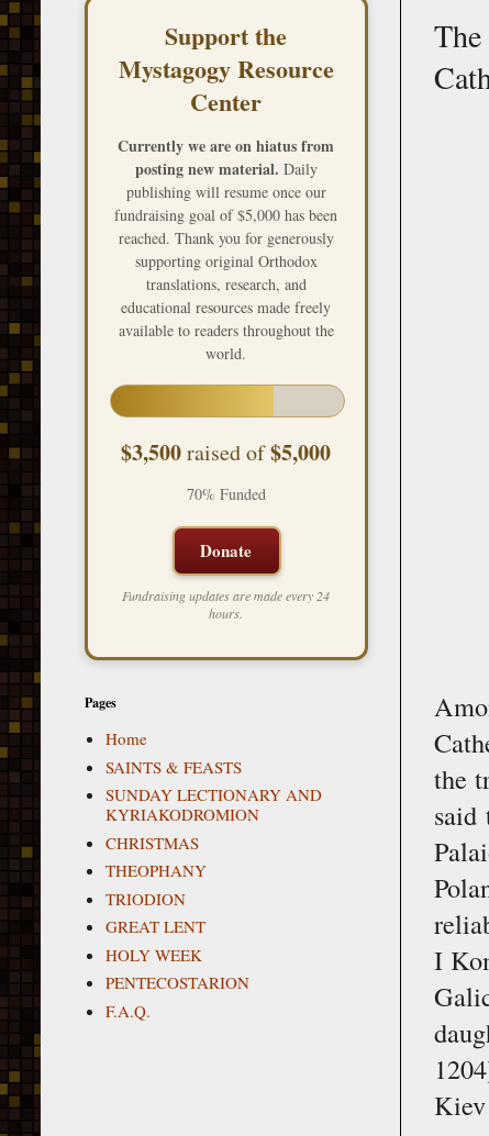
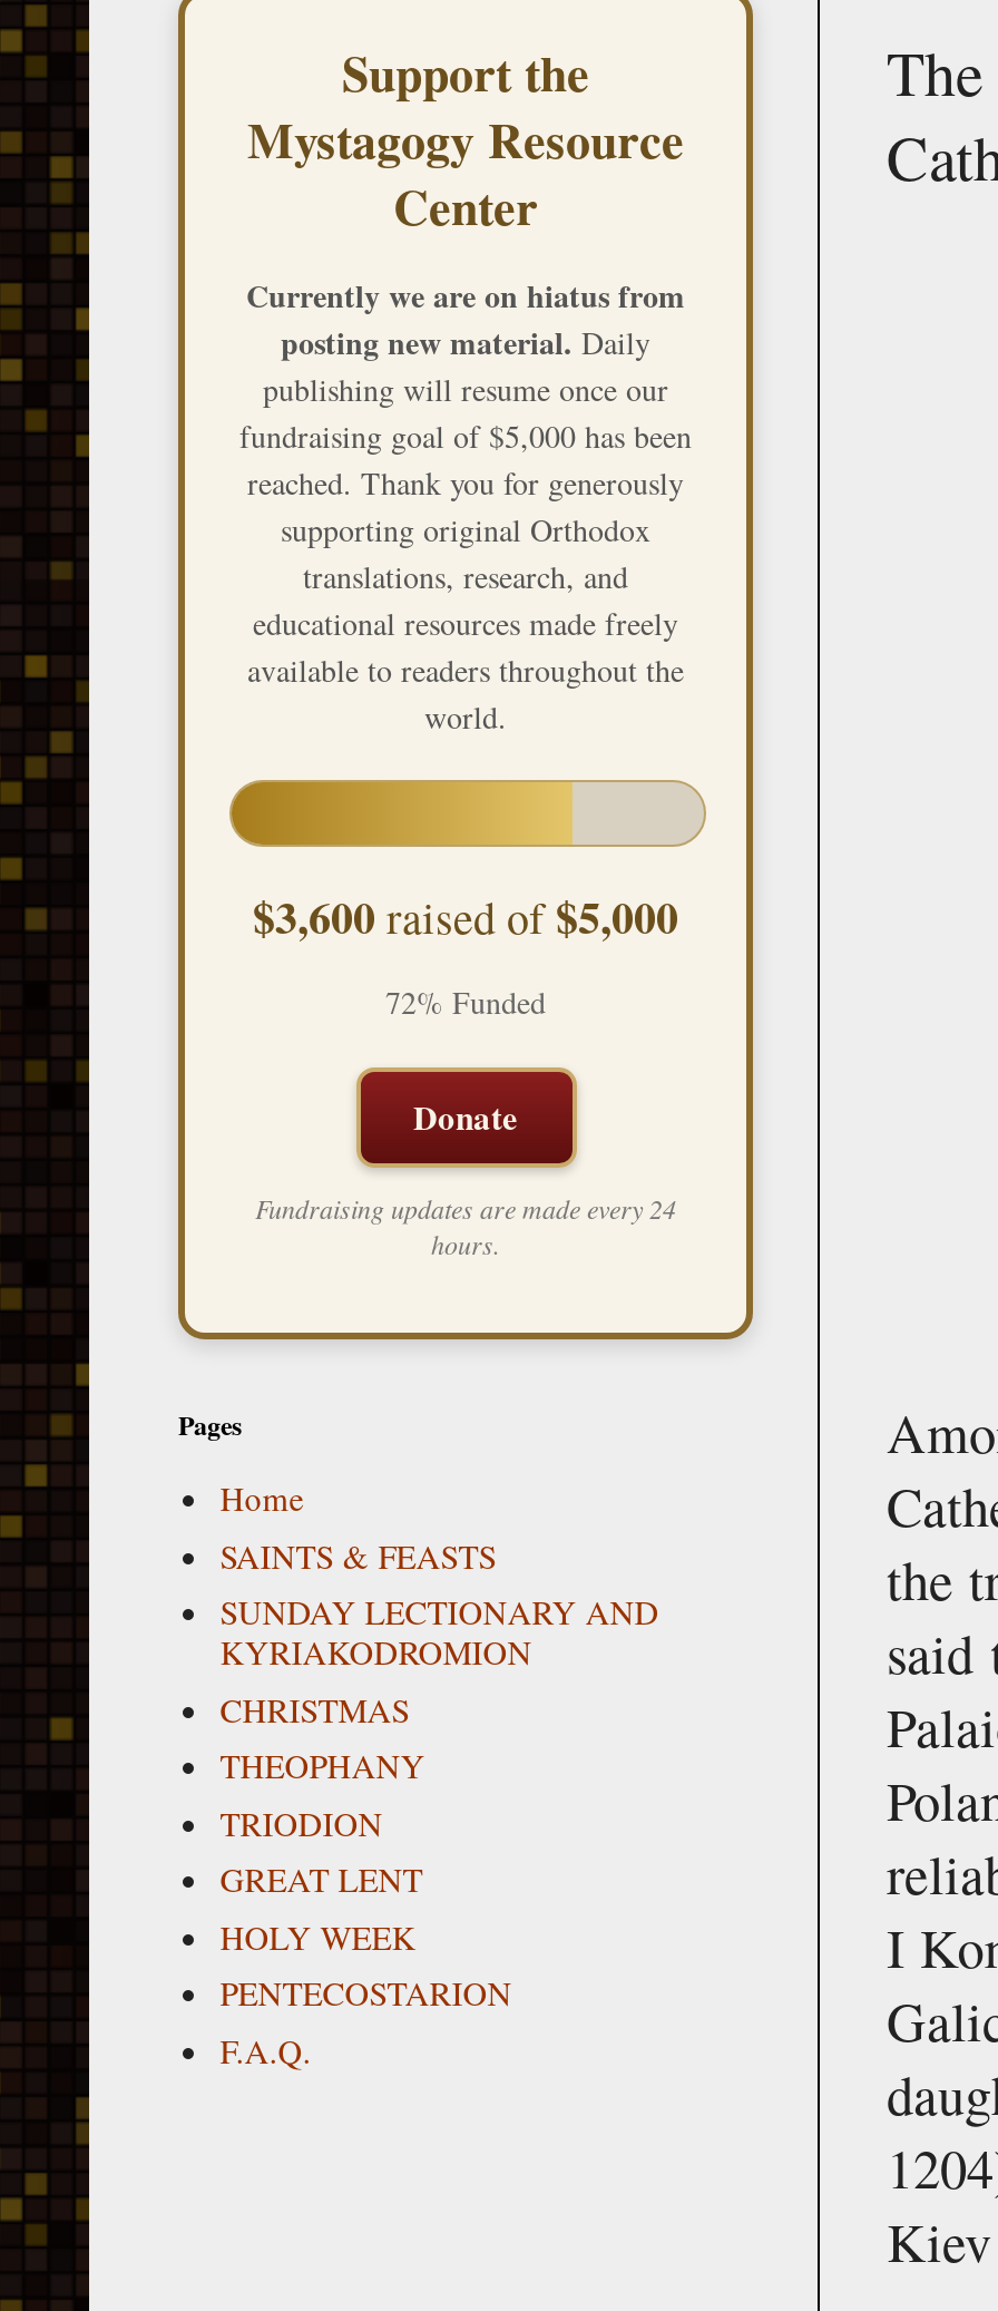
- $3,500 raised of $5,000
+ $3,600 raised of $5,000

- 70% Funded
+ 72% Funded
